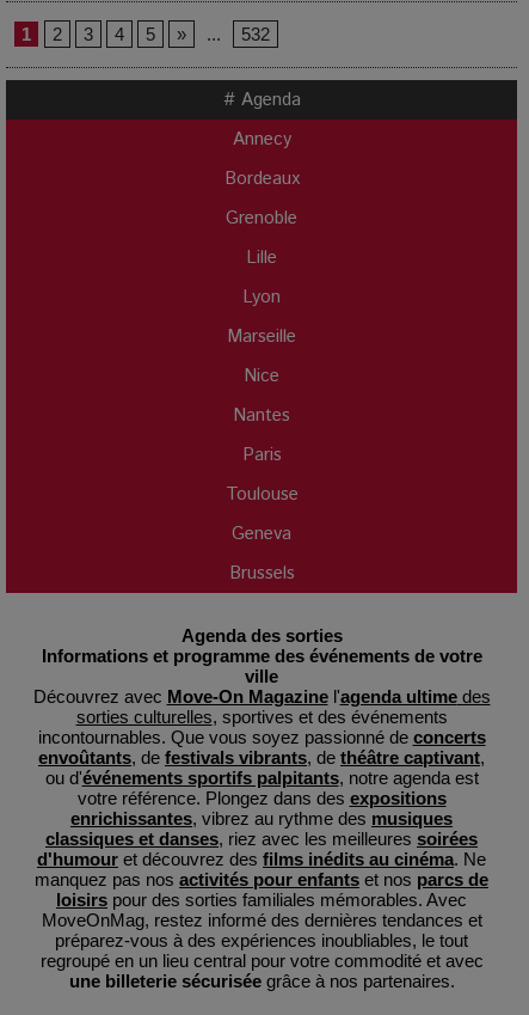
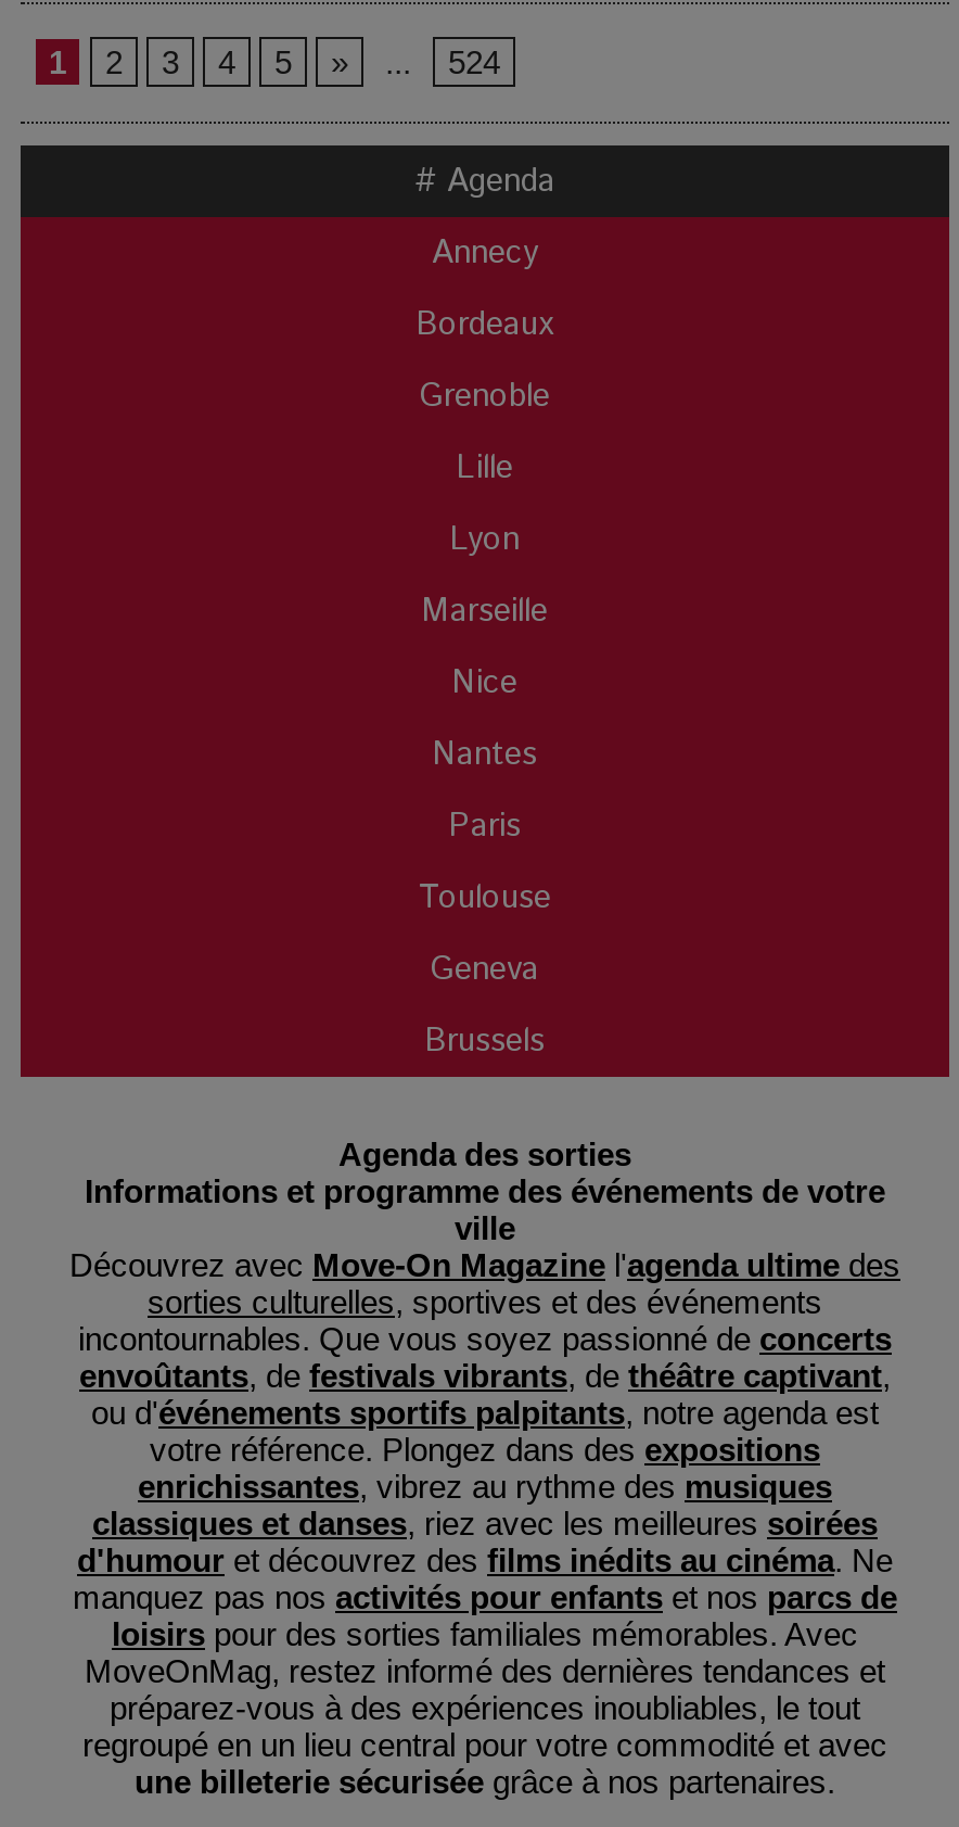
- 532
+ 524
